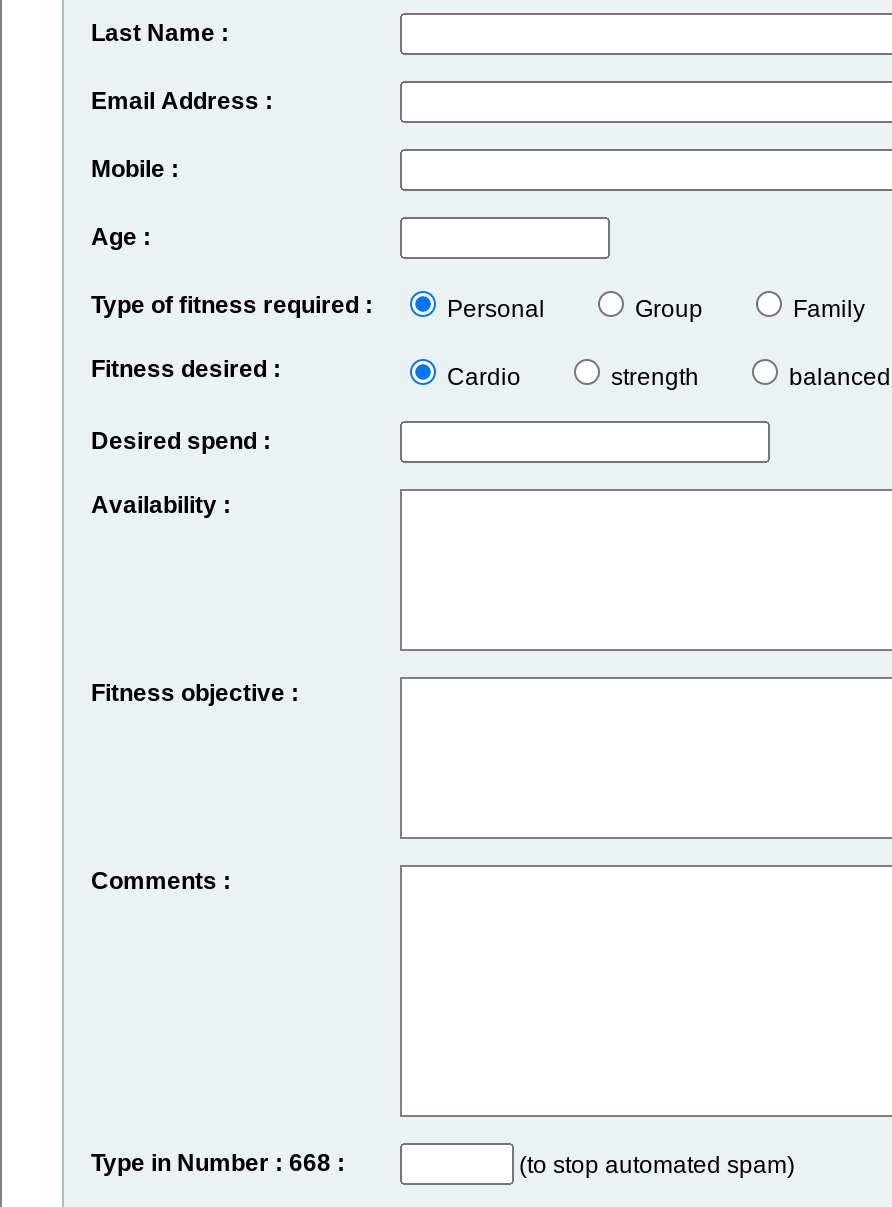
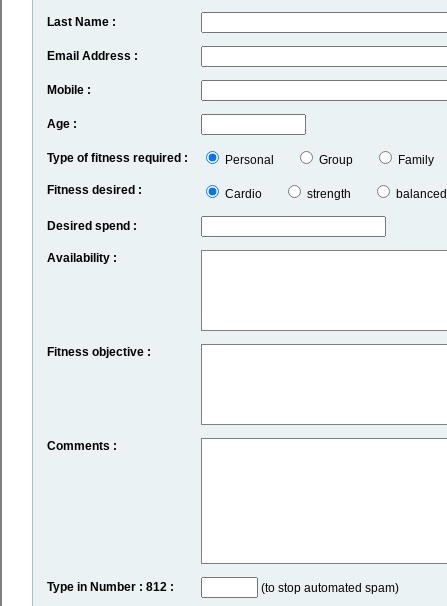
- Type in Number : 668 :
+ Type in Number : 812 :
